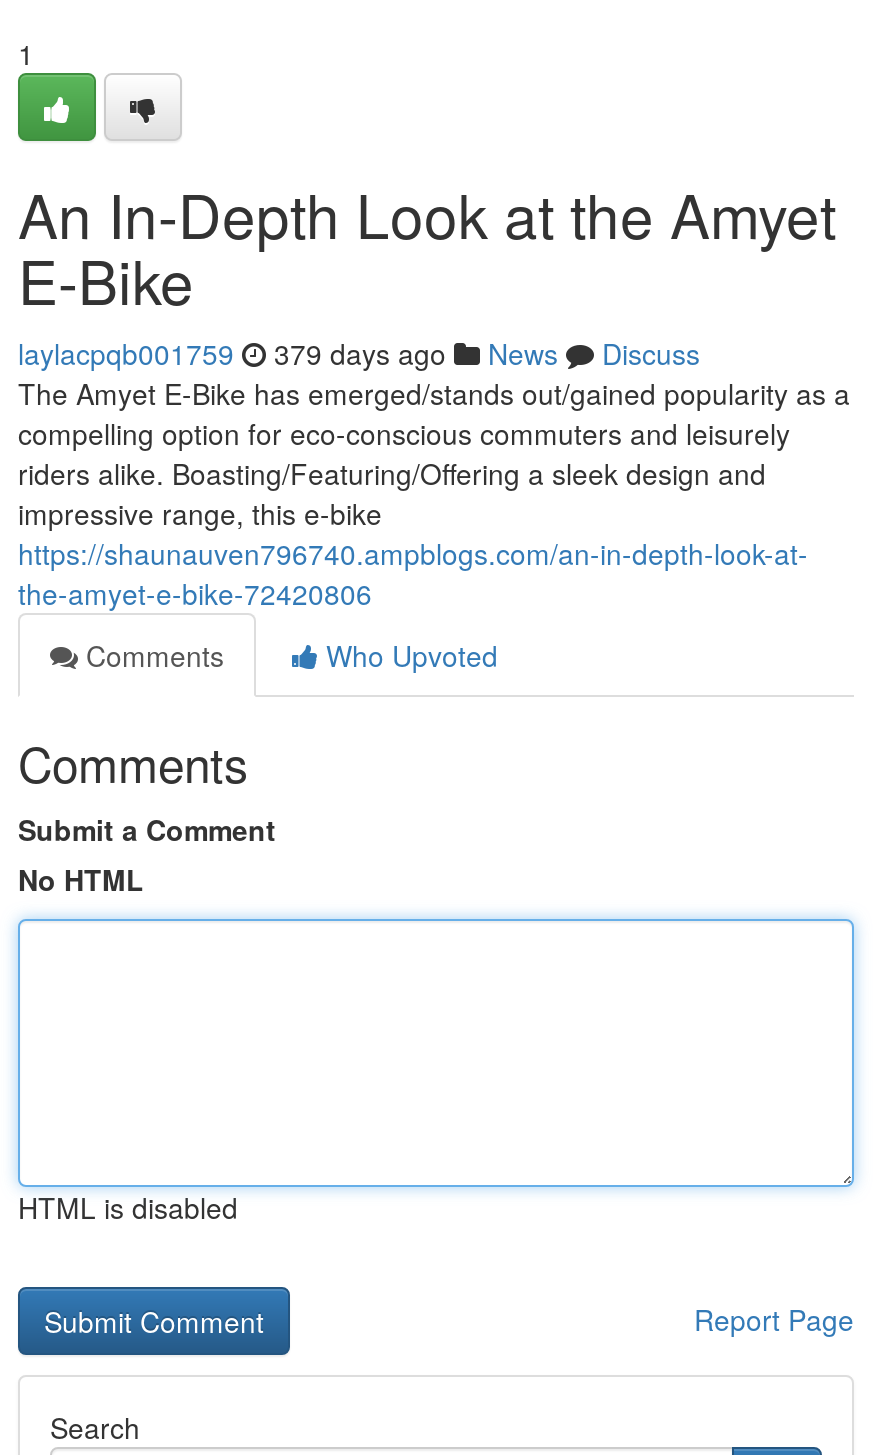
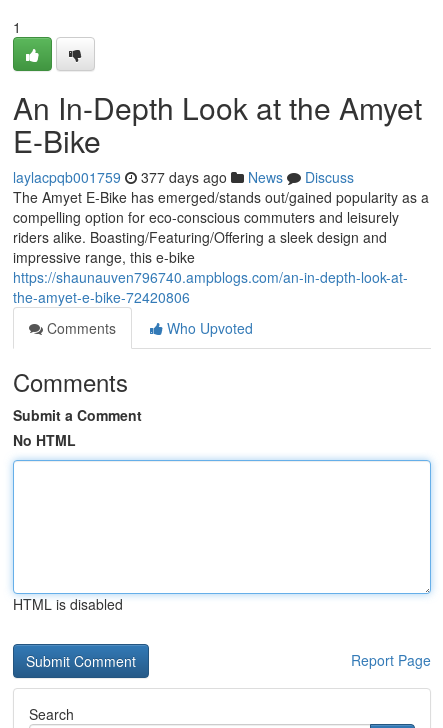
- laylacpqb001759 379 days ago News Discuss
+ laylacpqb001759 377 days ago News Discuss
